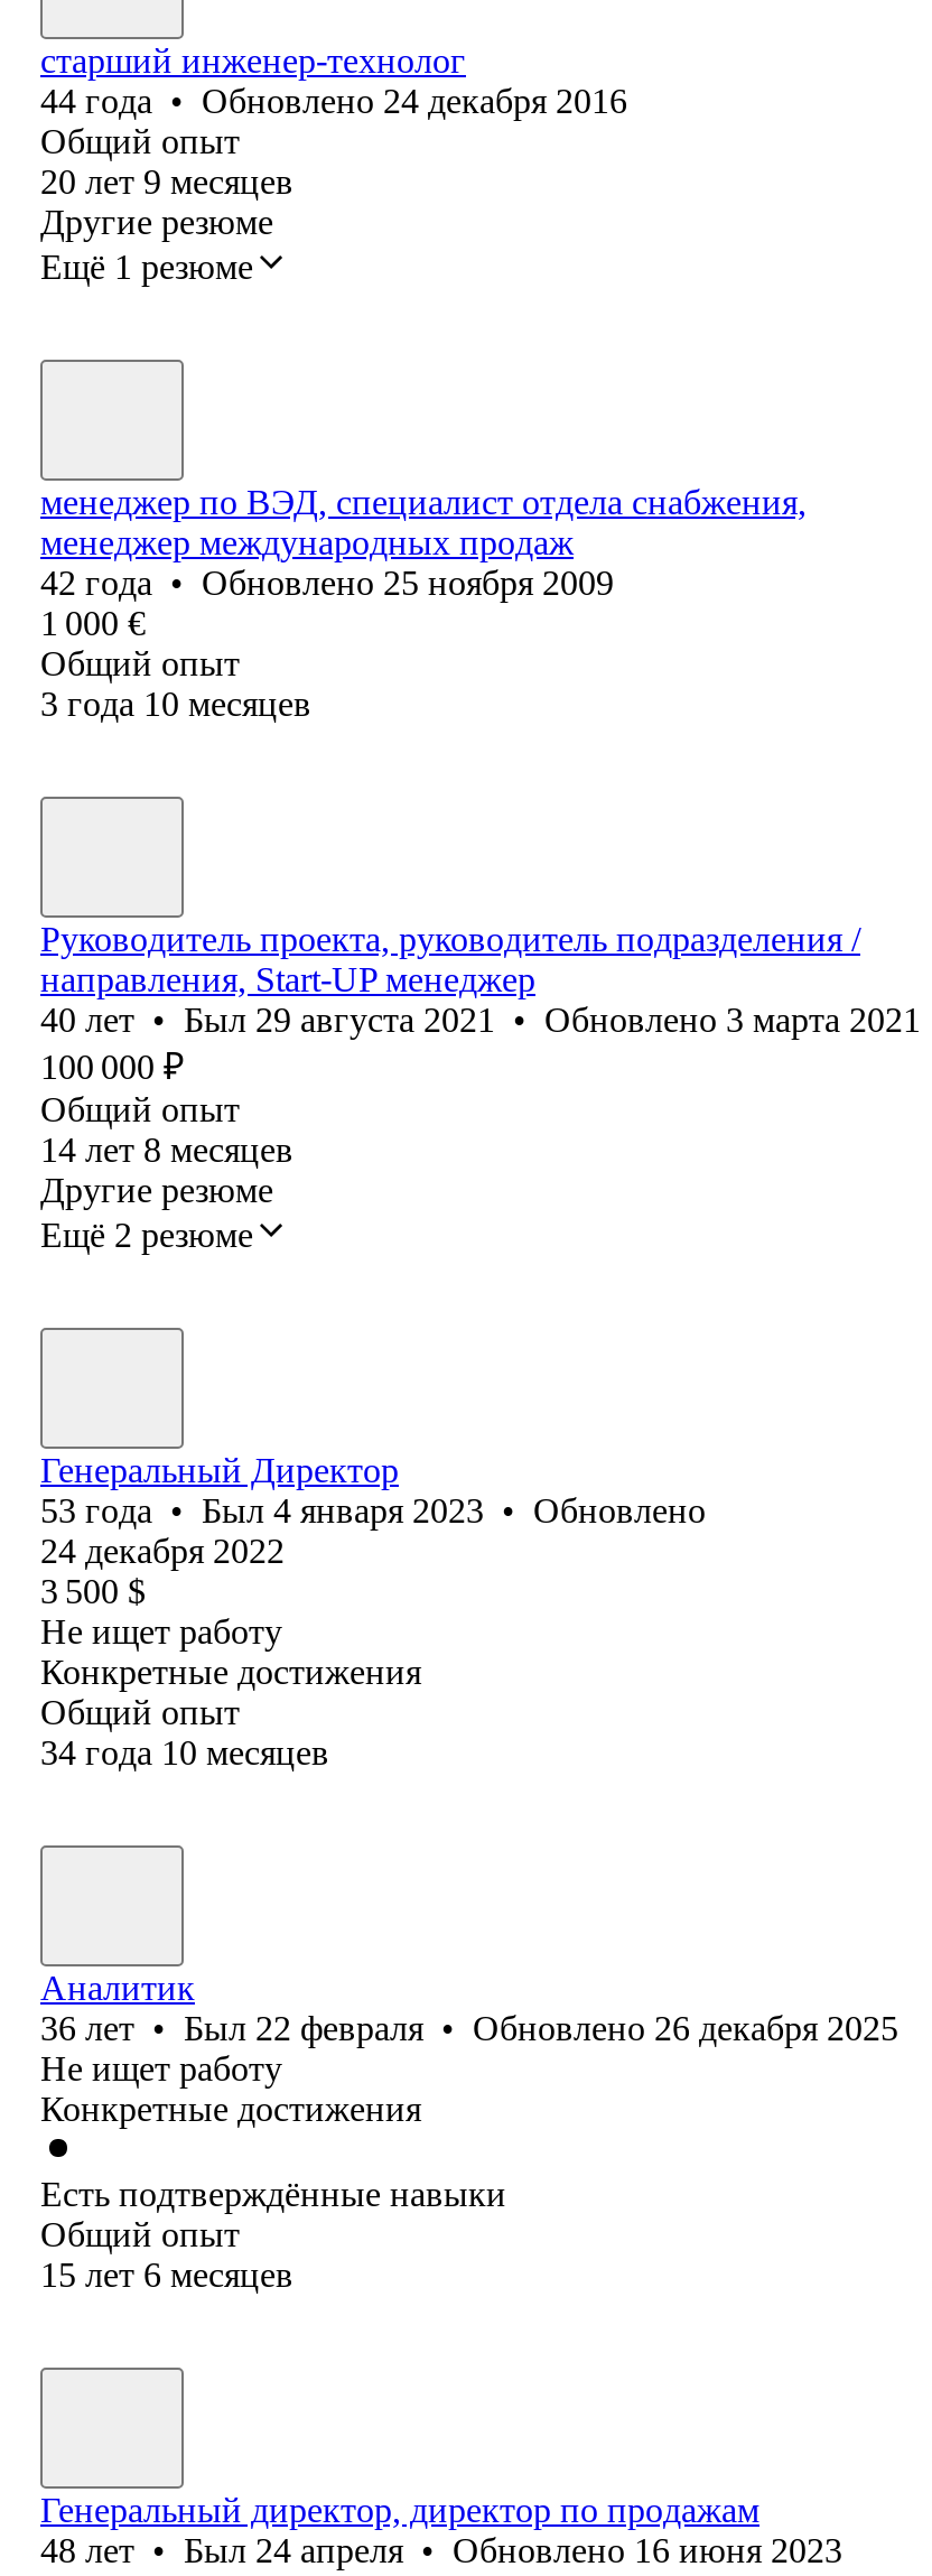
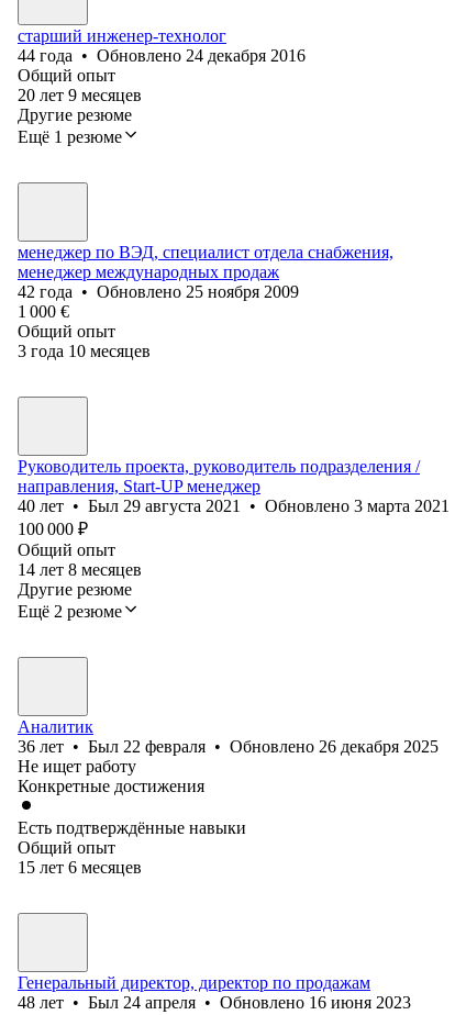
- Генеральный Директор
- 53 года • Был 4 января 2023 • Обновлено
- 24 декабря 2022
- 3 500 $
- Не ищет работу
- Конкретные достижения
- Общий опыт
- 34 года 10 месяцев
